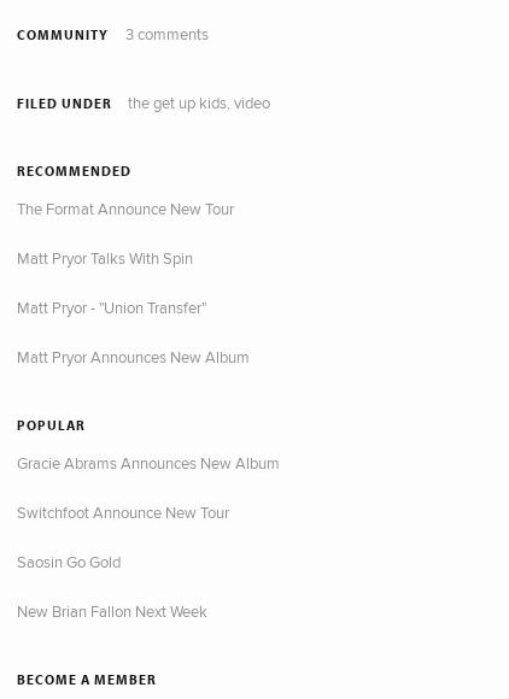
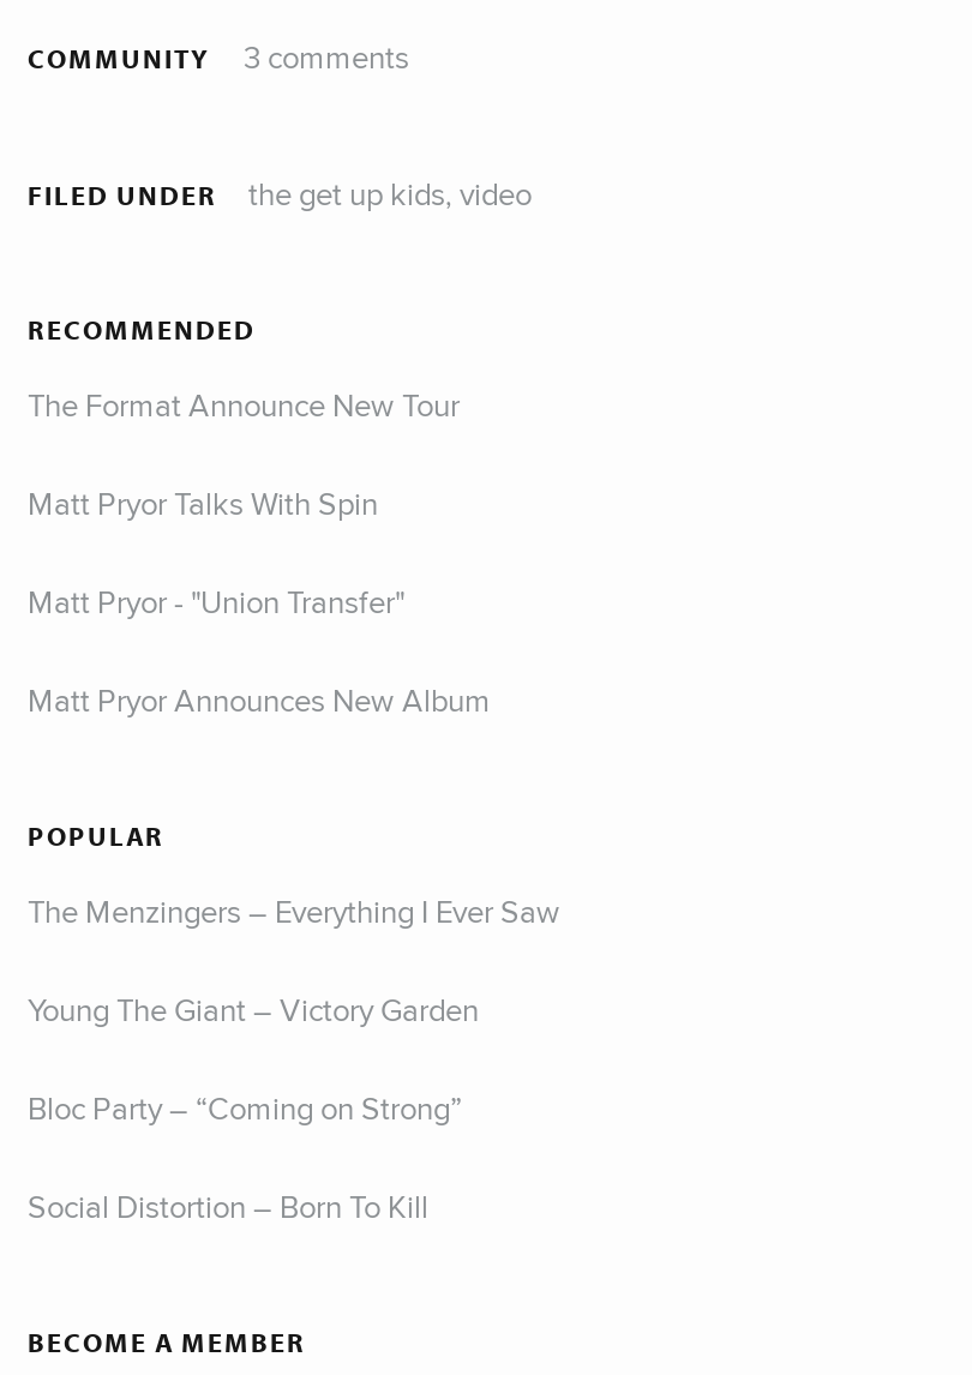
- Gracie Abrams Announces New Album
+ The Menzingers – Everything I Ever Saw

- Switchfoot Announce New Tour
+ Young The Giant – Victory Garden

- Saosin Go Gold
+ Bloc Party – “Coming on Strong”

- New Brian Fallon Next Week
+ Social Distortion – Born To Kill
